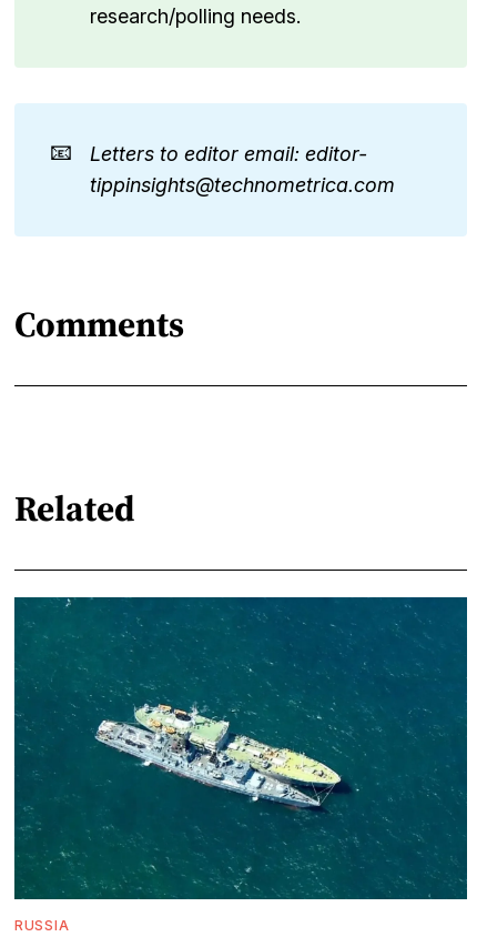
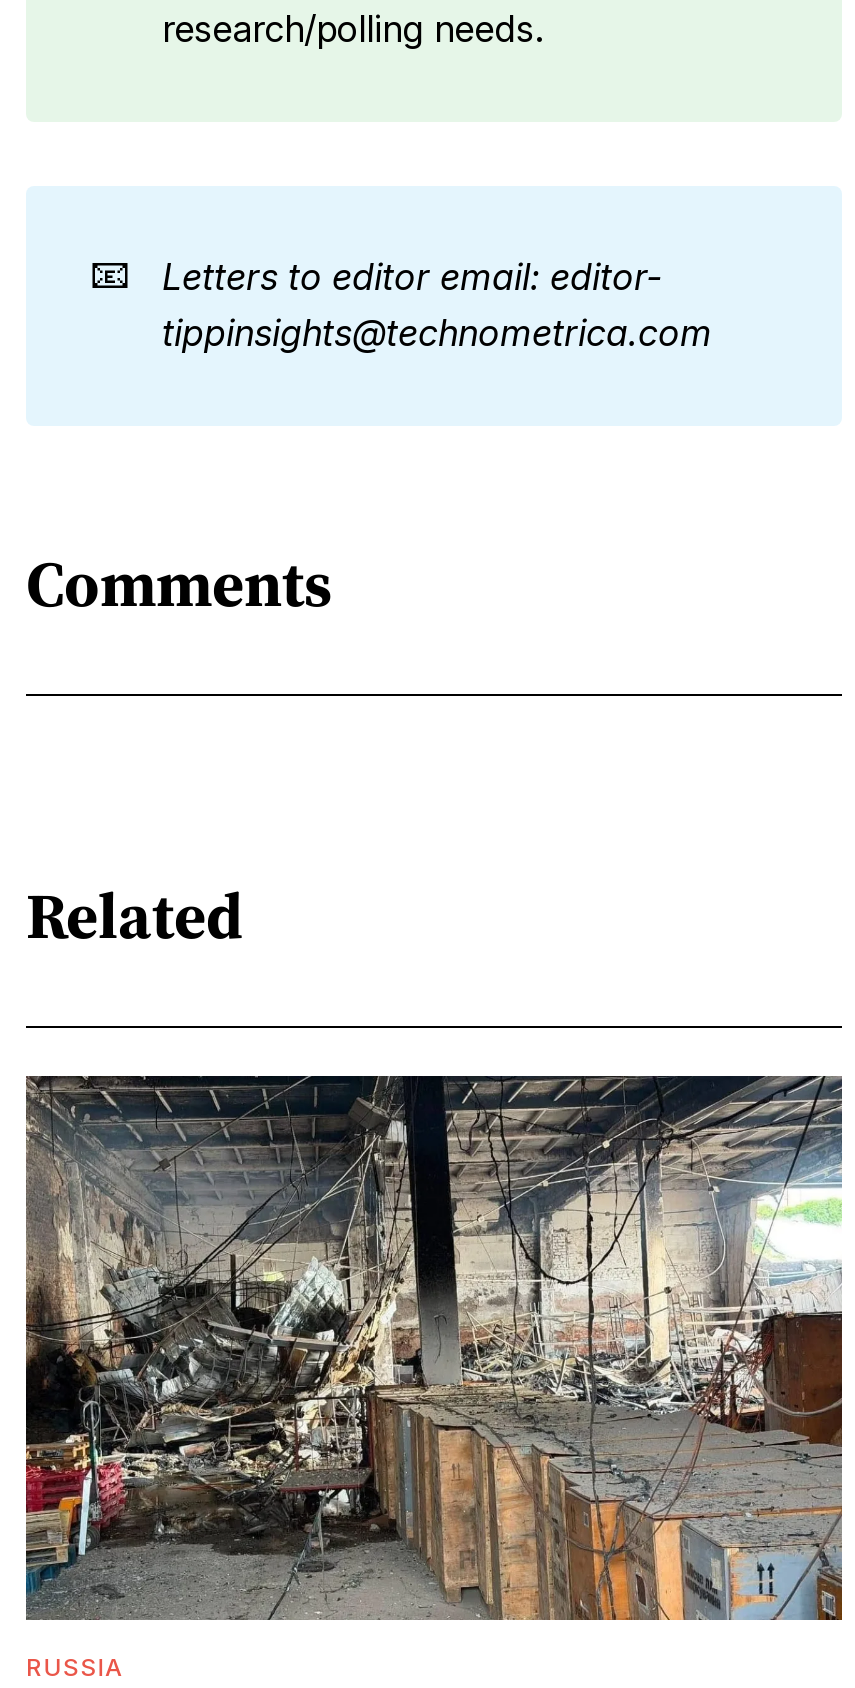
- [image]
+ [image]
